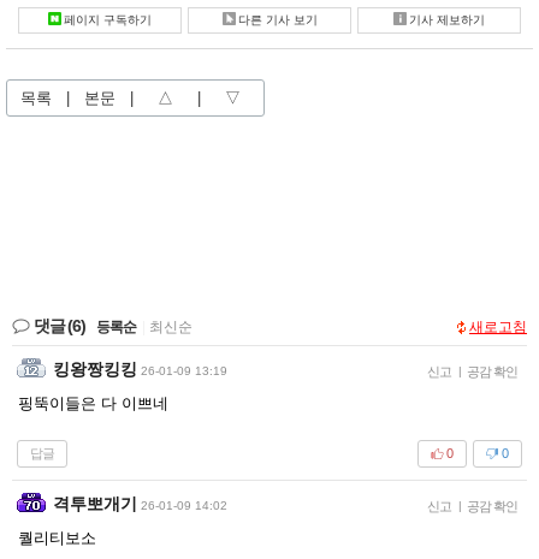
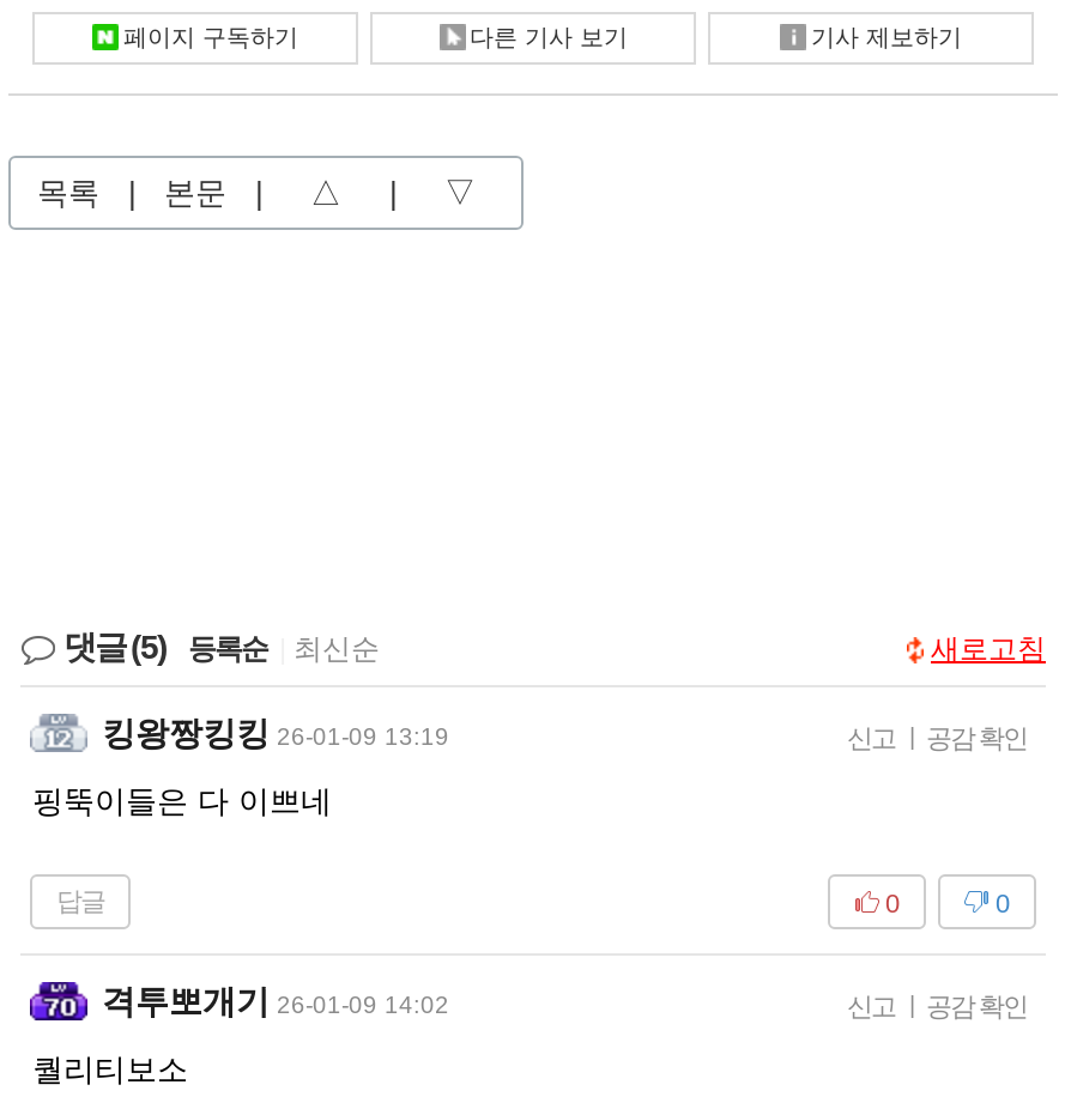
- 댓글 (6)
+ 댓글 (5)
